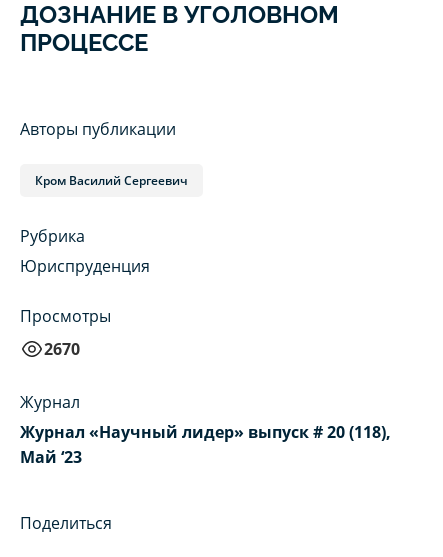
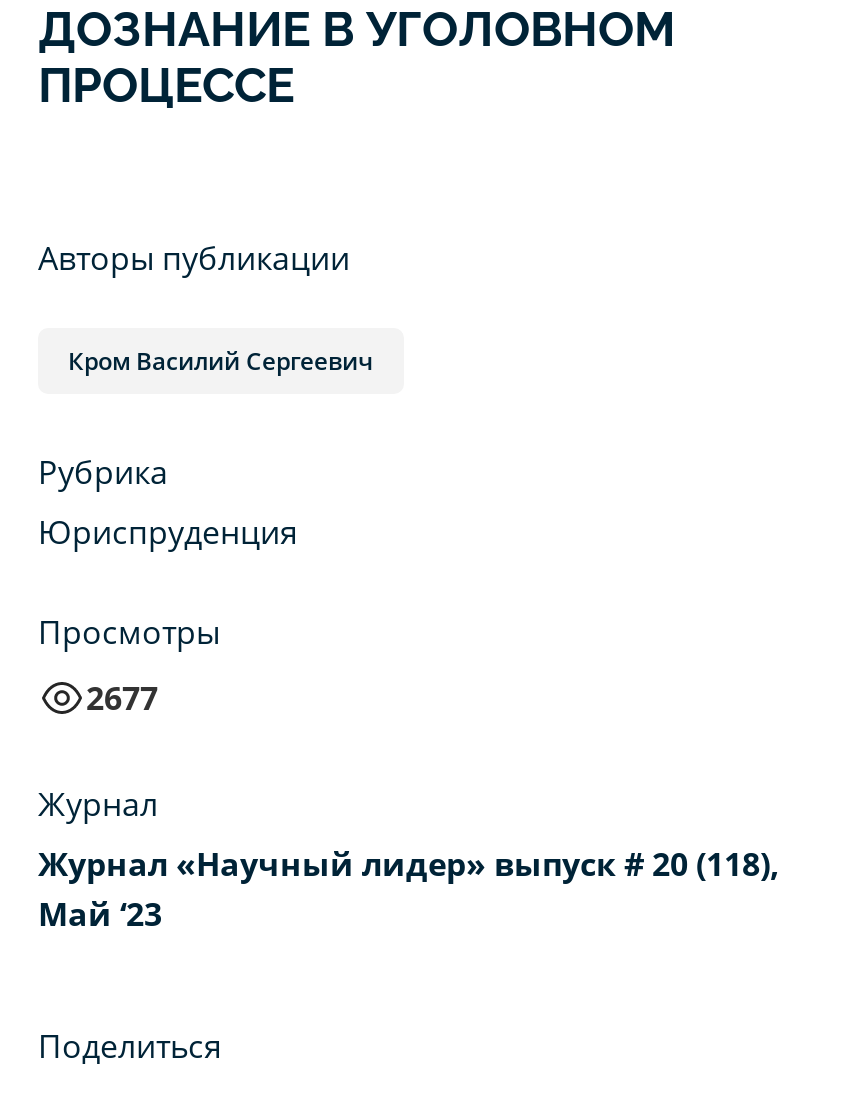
- 2670
+ 2677
